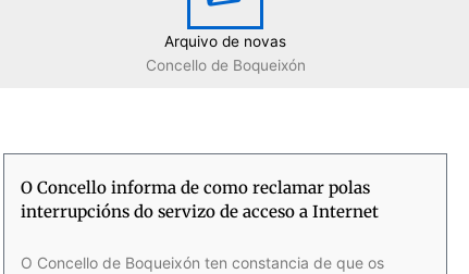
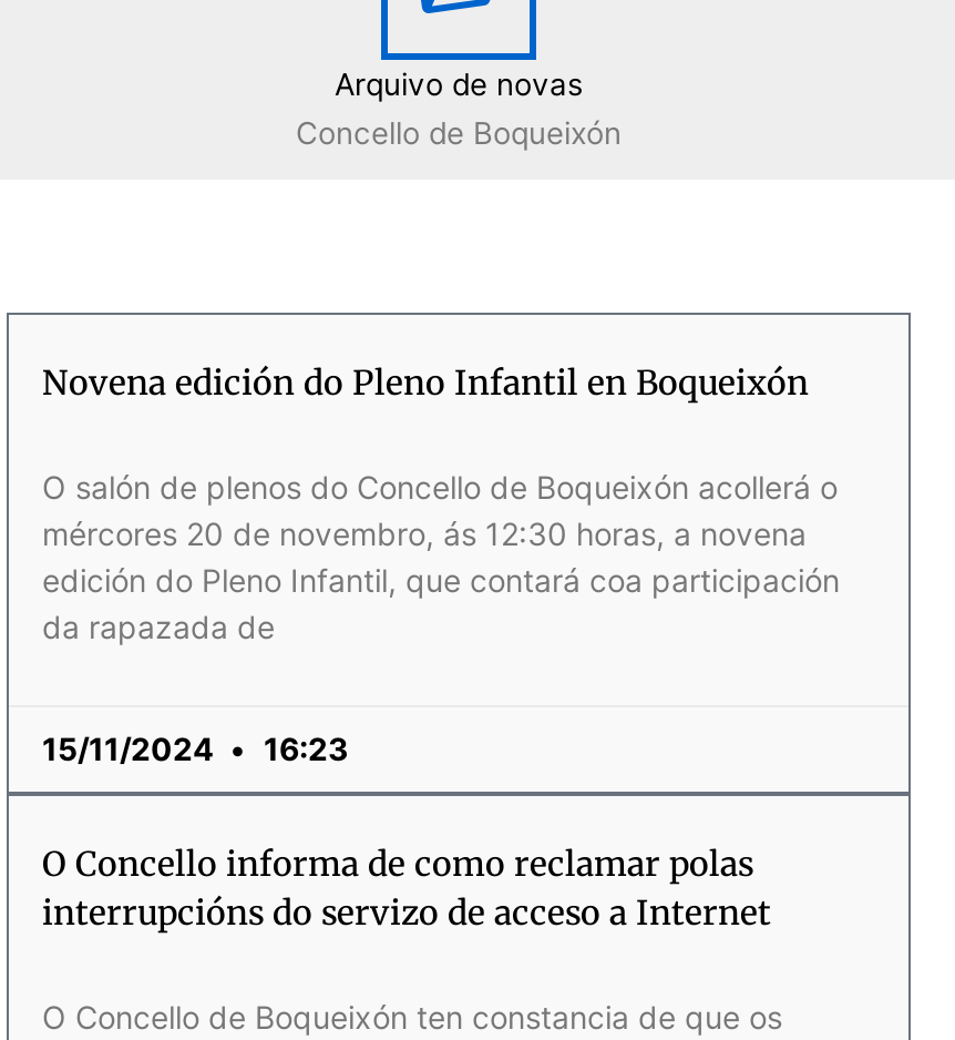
+ Novena edición do Pleno Infantil en Boqueixón
+ O salón de plenos do Concello de Boqueixón acollerá o
+ mércores 20 de novembro, ás 12:30 horas, a novena
+ edición do Pleno Infantil, que contará coa participación
+ da rapazada de
+ 15/11/2024
+ 16:23
